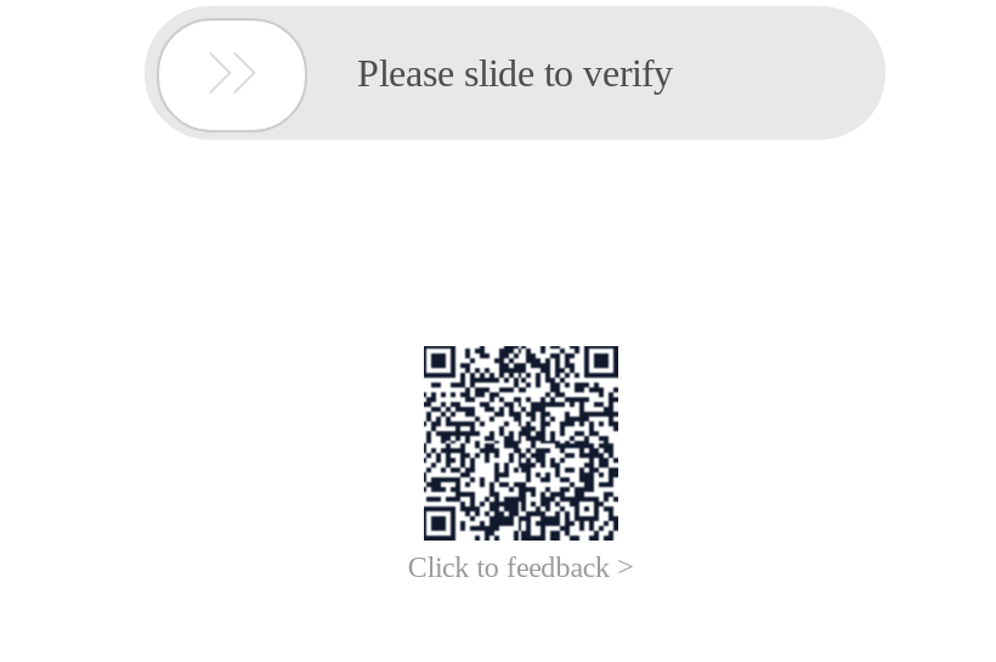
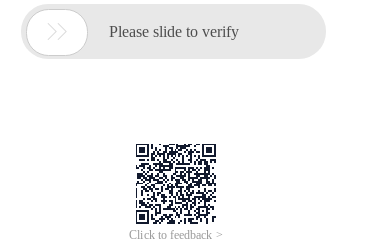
- [image]
+ [image]
